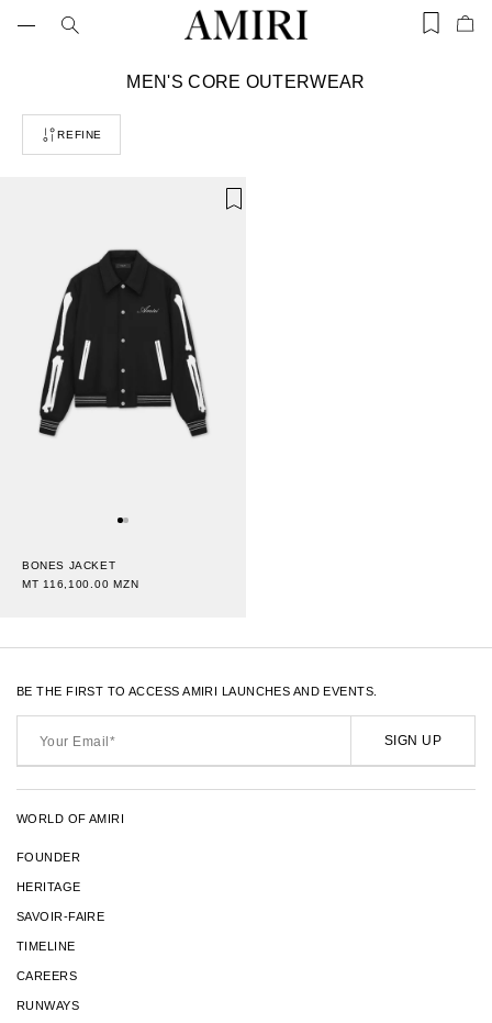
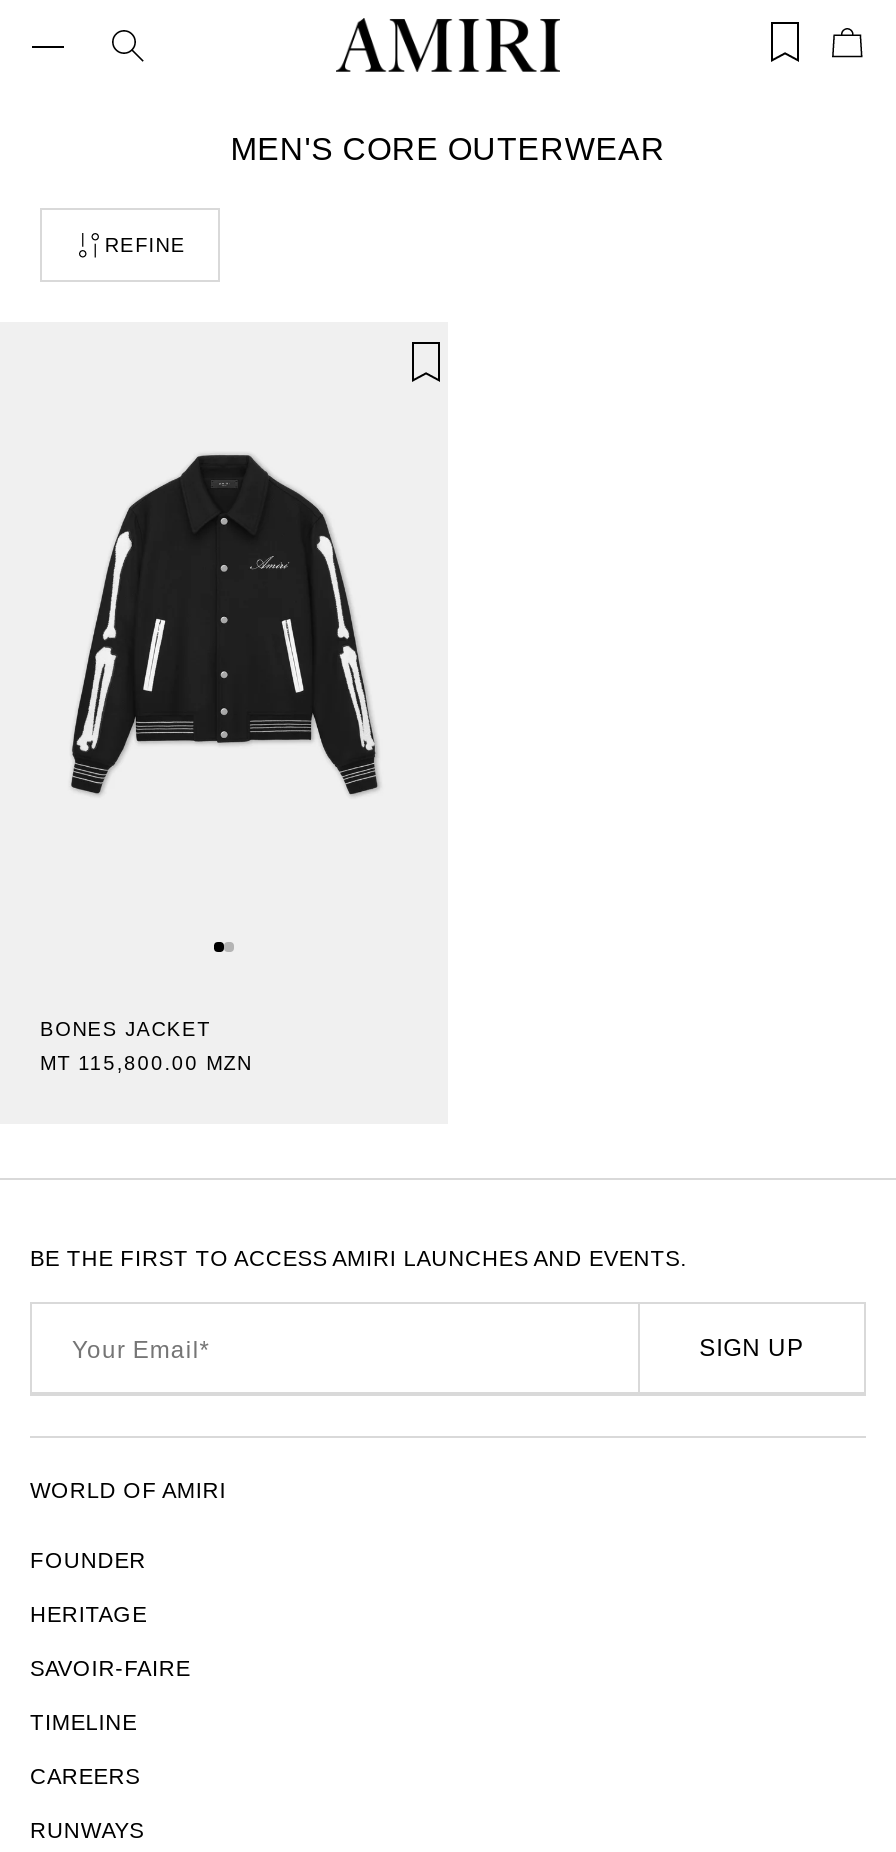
- MT 116,100.00 MZN
+ MT 115,800.00 MZN
